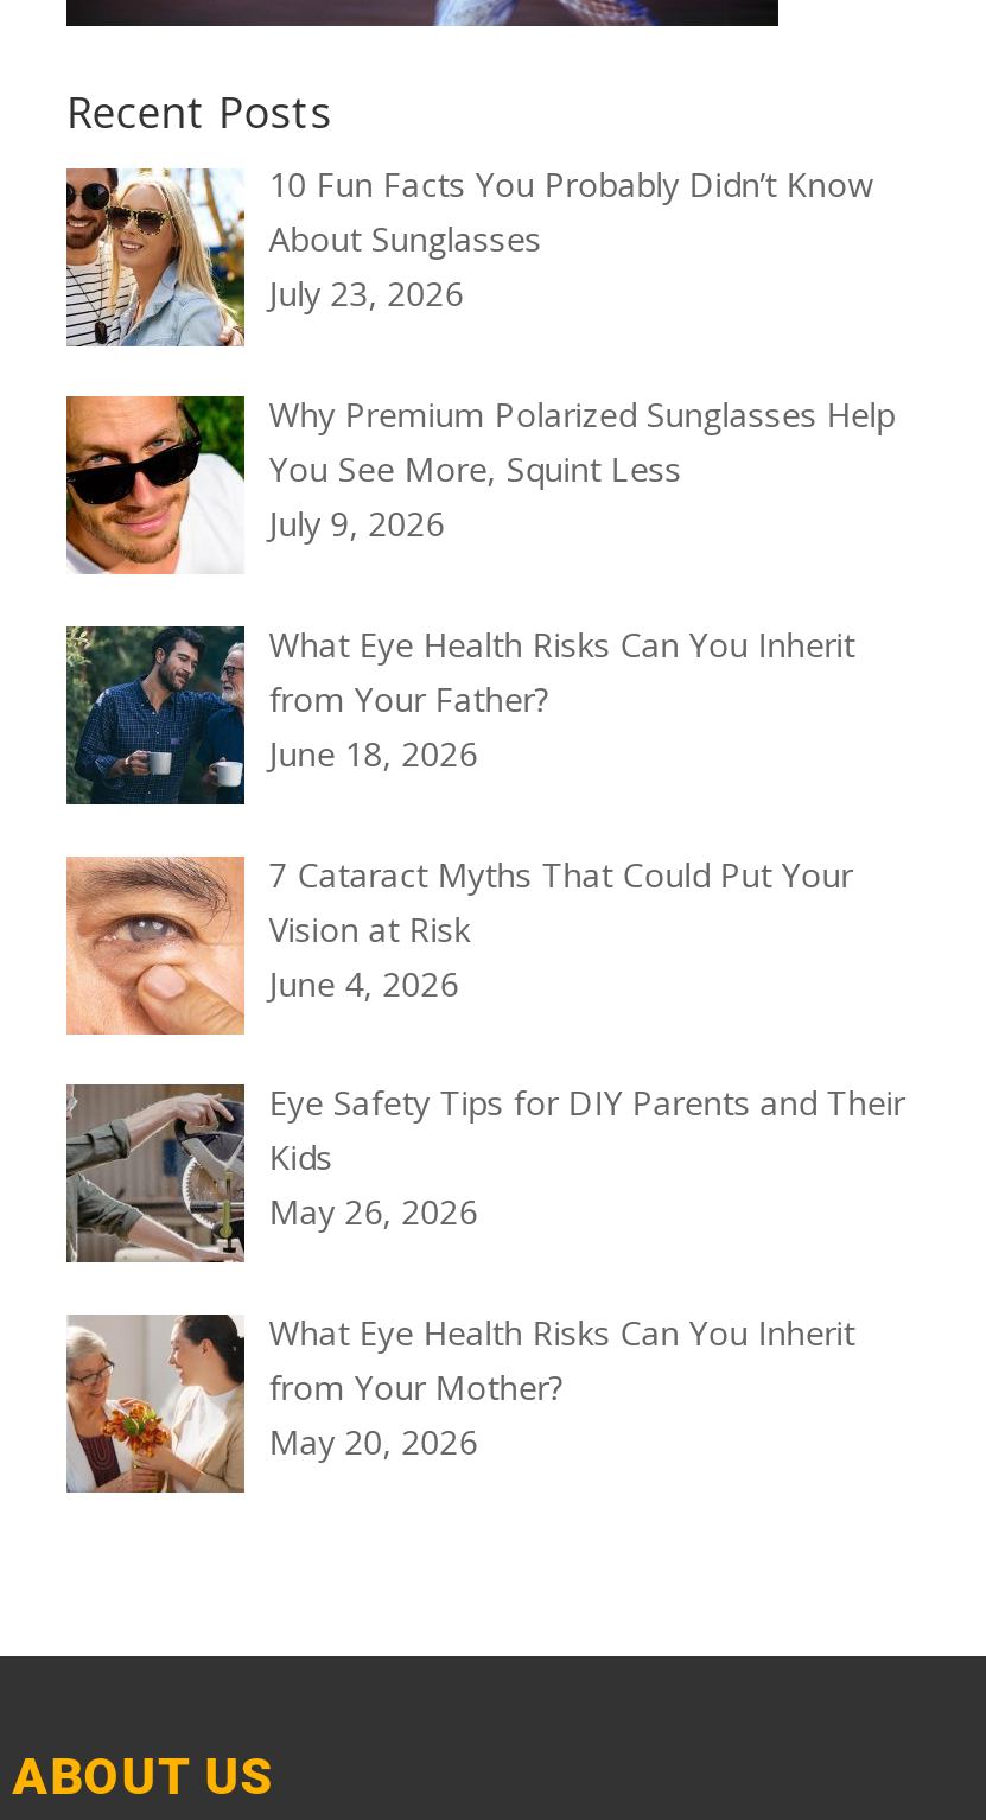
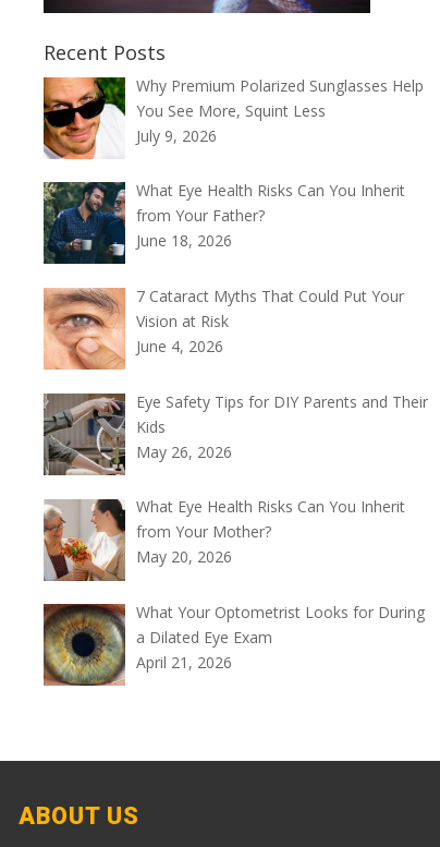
- [image]
- 10 Fun Facts You Probably Didn’t Know
- About Sunglasses
- July 23, 2026

moved up: [image] | Why Premium Polarized Sunglasses Help | You See More, Squint Less | ... | from Your Mother? | May 20, 2026

+ [image]
+ What Your Optometrist Looks for During
+ a Dilated Eye Exam
+ April 21, 2026
